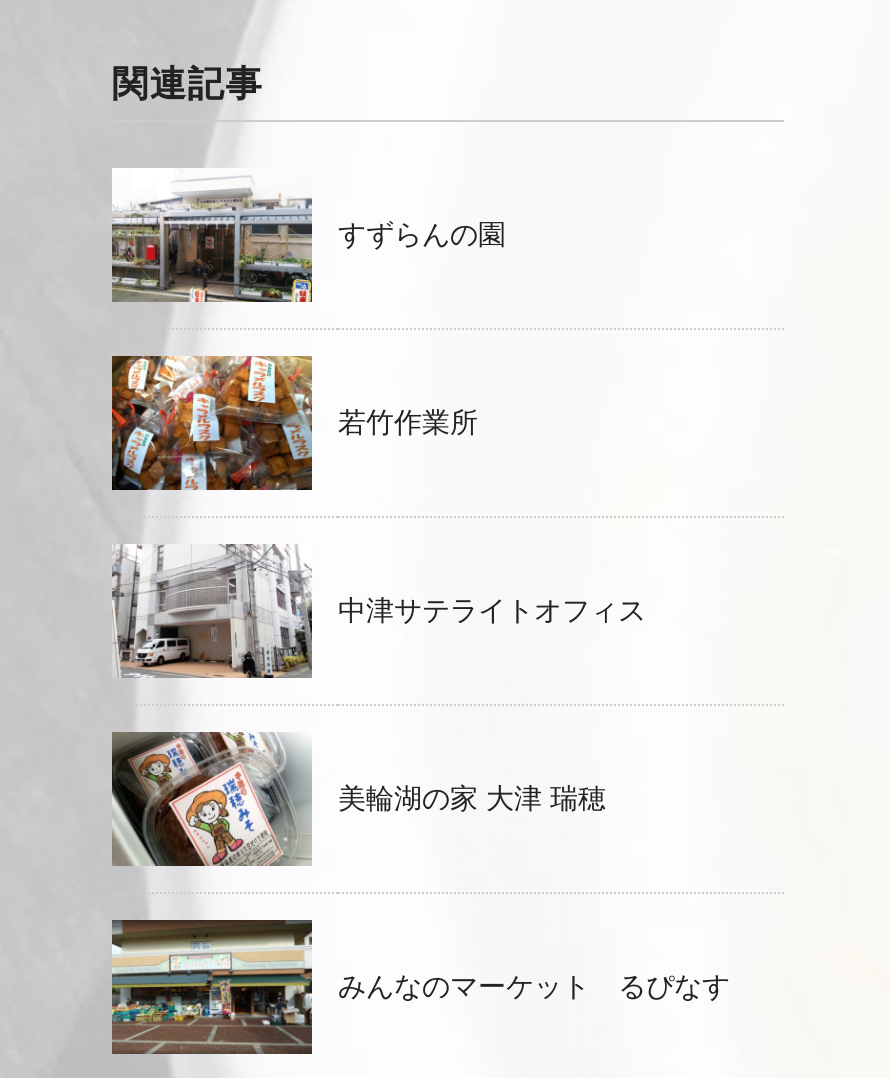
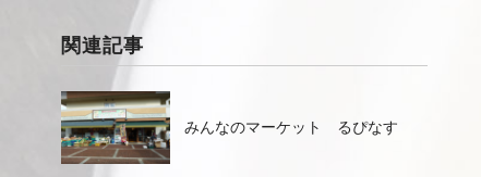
- [image]
- すずらんの園

- [image]
- 若竹作業所

- 中津サテライトオフィス

- 美輪湖の家 大津 瑞穂
